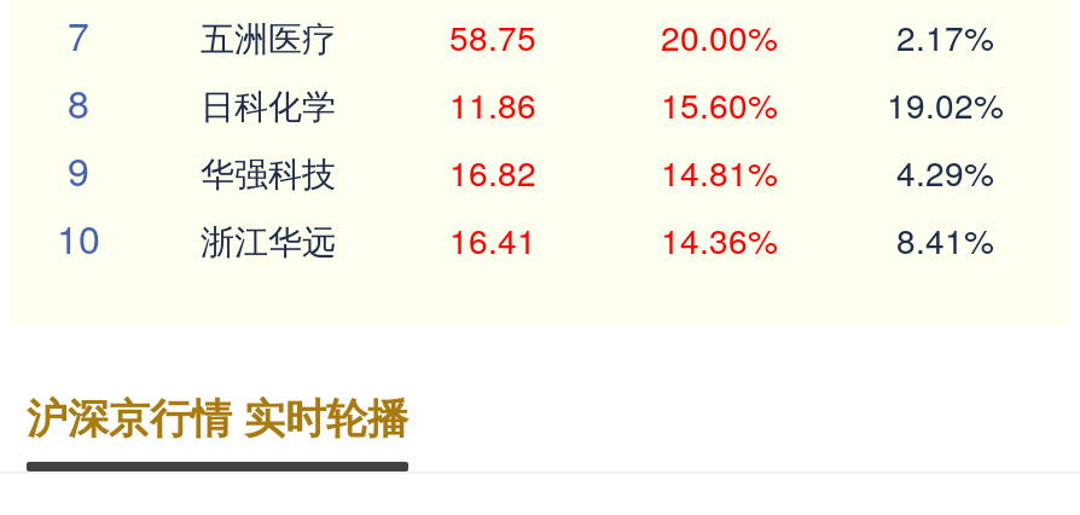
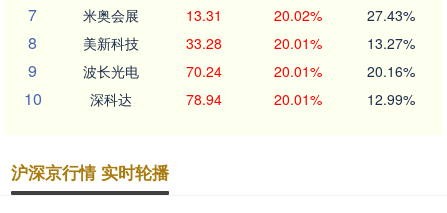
- 五洲医疗
- 58.75
- 20.00%
- 2.17%
+ 米奥会展
+ 13.31
+ 20.02%
+ 27.43%

- 日科化学
- 11.86
- 15.60%
- 19.02%
+ 美新科技
+ 33.28
+ 20.01%
+ 13.27%

- 华强科技
- 16.82
- 14.81%
- 4.29%
+ 波长光电
+ 70.24
+ 20.01%
+ 20.16%

- 浙江华远
- 16.41
- 14.36%
- 8.41%
+ 深科达
+ 78.94
+ 20.01%
+ 12.99%
